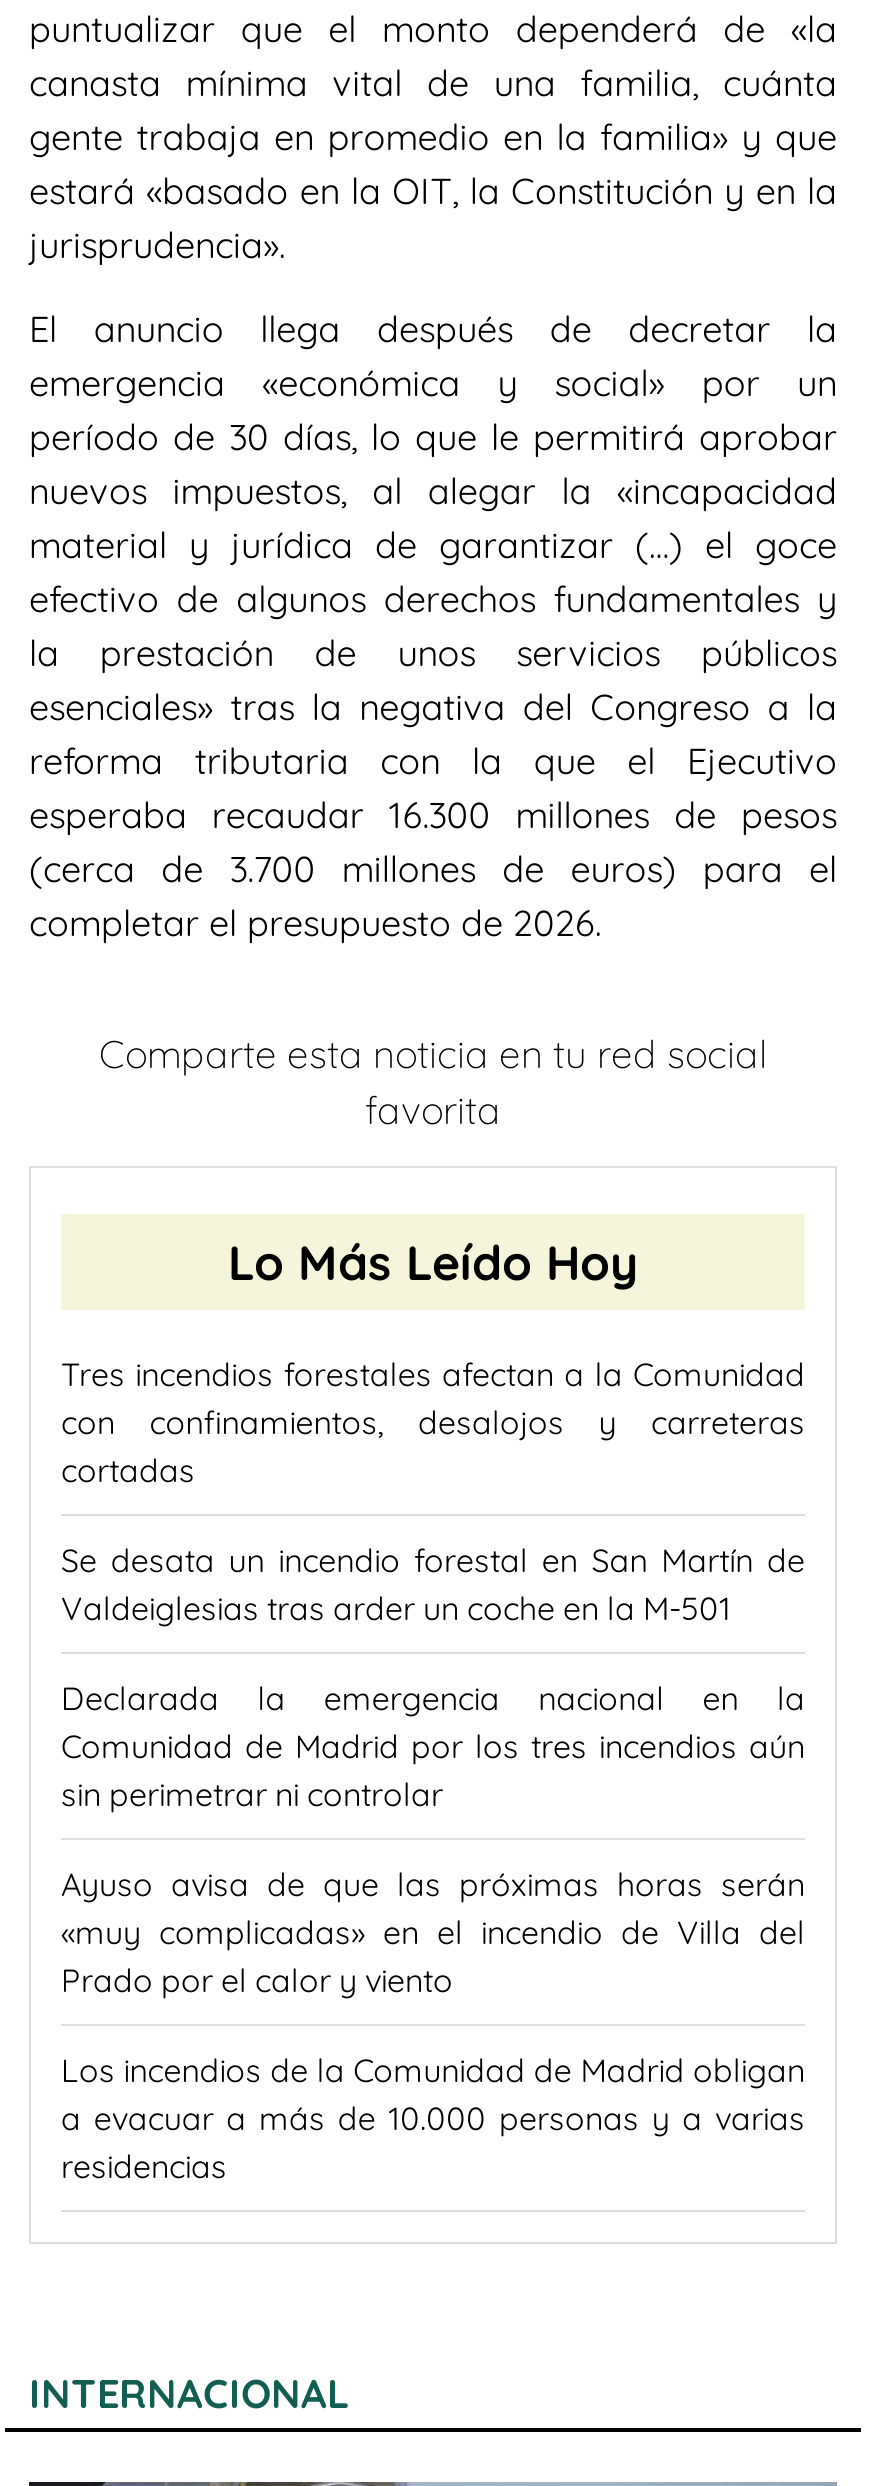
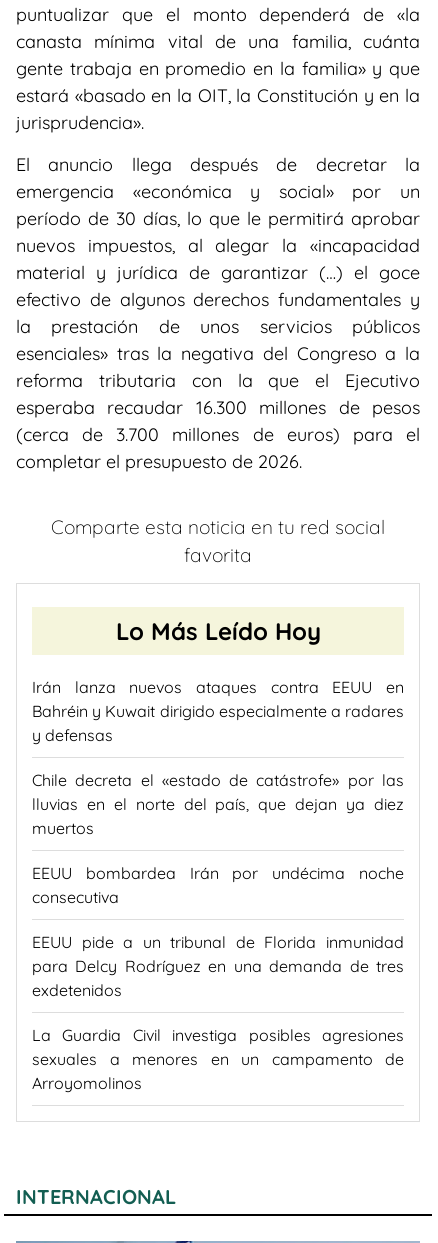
- Tres incendios forestales afectan a la Comunidad
- con confinamientos, desalojos y carreteras
- cortadas
+ Irán lanza nuevos ataques contra EEUU en
+ Bahréin y Kuwait dirigido especialmente a radares
+ y defensas

- Se desata un incendio forestal en San Martín de
- Valdeiglesias tras arder un coche en la M-501
+ Chile decreta el «estado de catástrofe» por las
+ lluvias en el norte del país, que dejan ya diez
+ muertos

- Declarada la emergencia nacional en la
- Comunidad de Madrid por los tres incendios aún
- sin perimetrar ni controlar
+ EEUU bombardea Irán por undécima noche
+ consecutiva

- Ayuso avisa de que las próximas horas serán
- «muy complicadas» en el incendio de Villa del
- Prado por el calor y viento
+ EEUU pide a un tribunal de Florida inmunidad
+ para Delcy Rodríguez en una demanda de tres
+ exdetenidos

- Los incendios de la Comunidad de Madrid obligan
- a evacuar a más de 10.000 personas y a varias
- residencias
+ La Guardia Civil investiga posibles agresiones
+ sexuales a menores en un campamento de
+ Arroyomolinos
